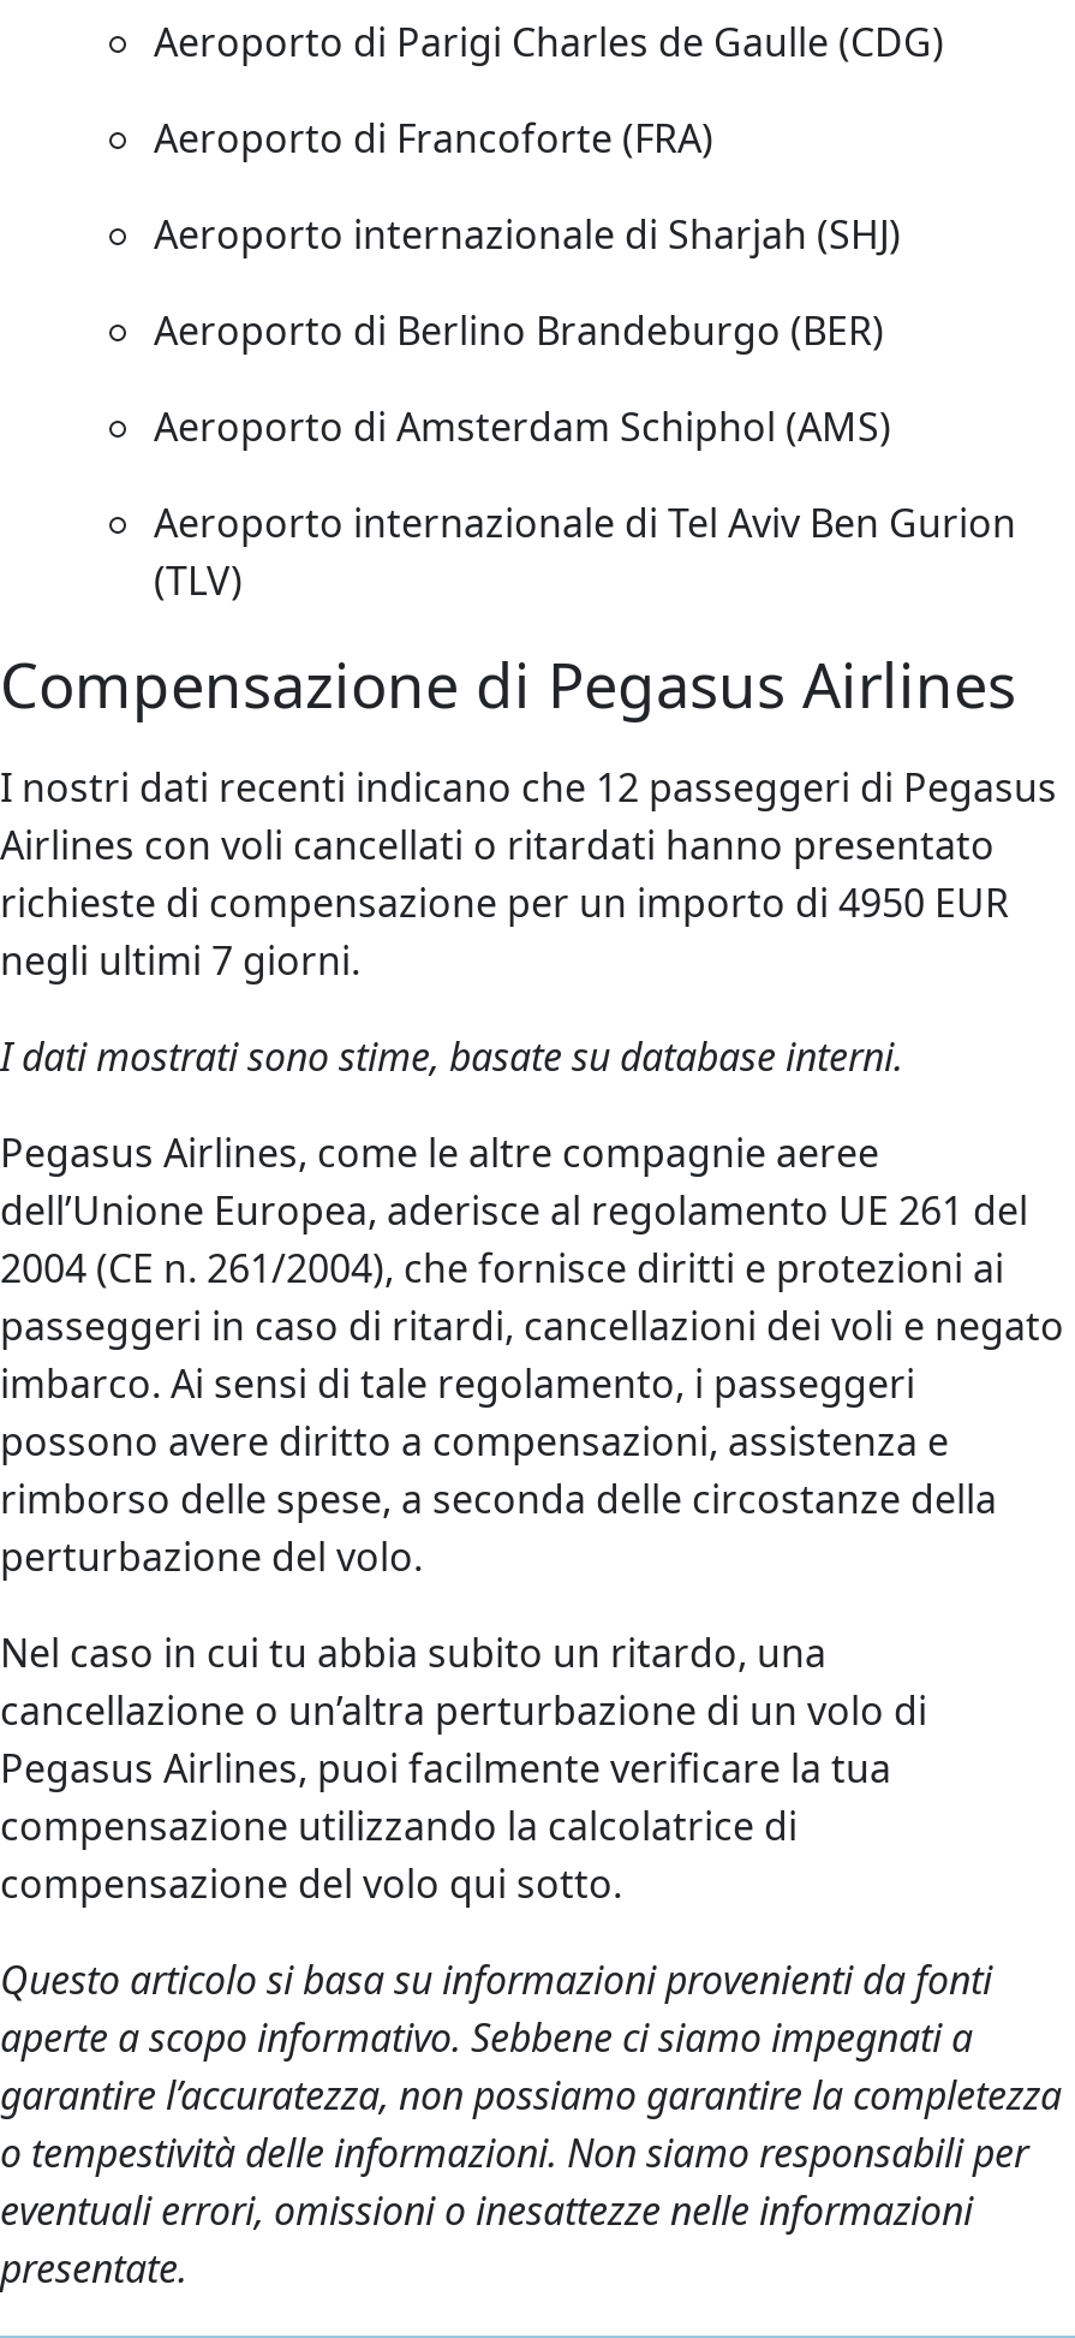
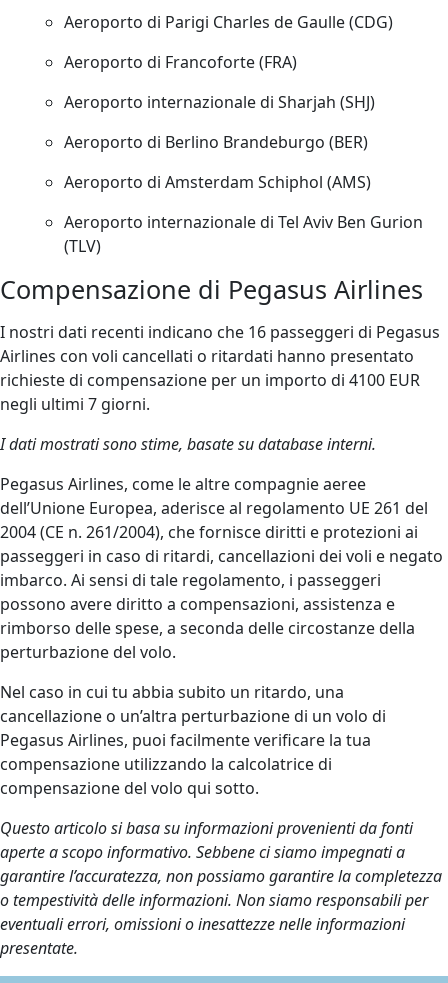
- I nostri dati recenti indicano che 12 passeggeri di Pegasus
+ I nostri dati recenti indicano che 16 passeggeri di Pegasus

- richieste di compensazione per un importo di 4950 EUR
+ richieste di compensazione per un importo di 4100 EUR
